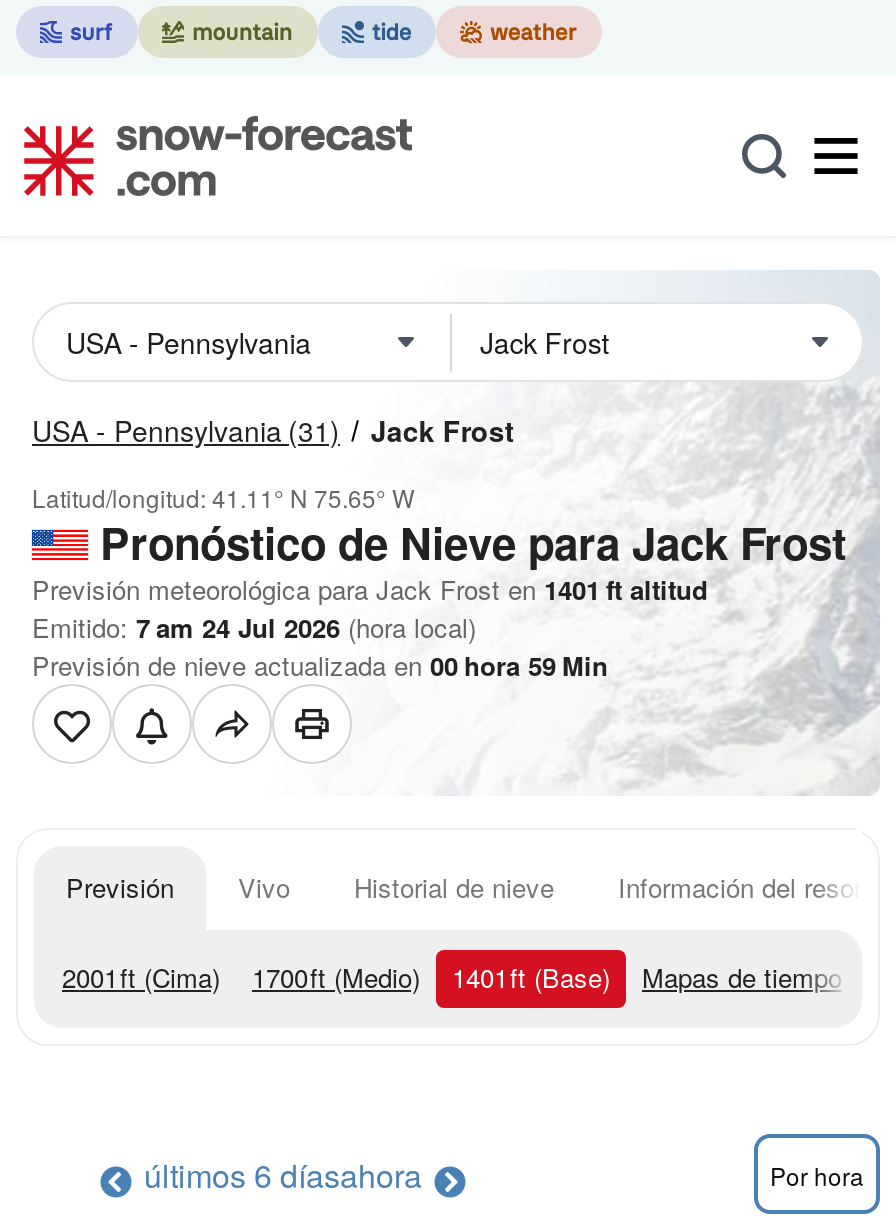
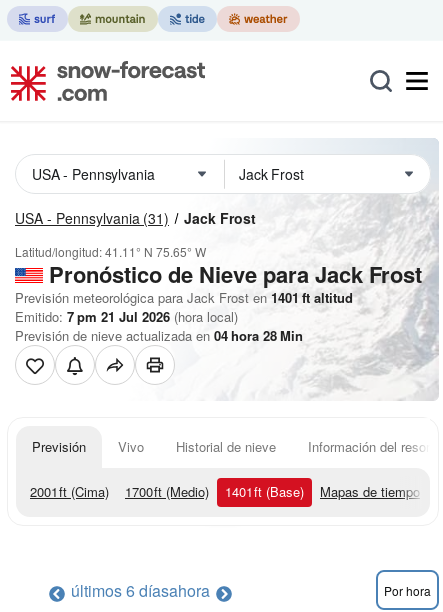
- Emitido: 7 am 24 Jul 2026 (hora local)
+ Emitido: 7 pm 21 Jul 2026 (hora local)

- Previsión de nieve actualizada en 00 hora 59 Min
+ Previsión de nieve actualizada en 04 hora 28 Min
